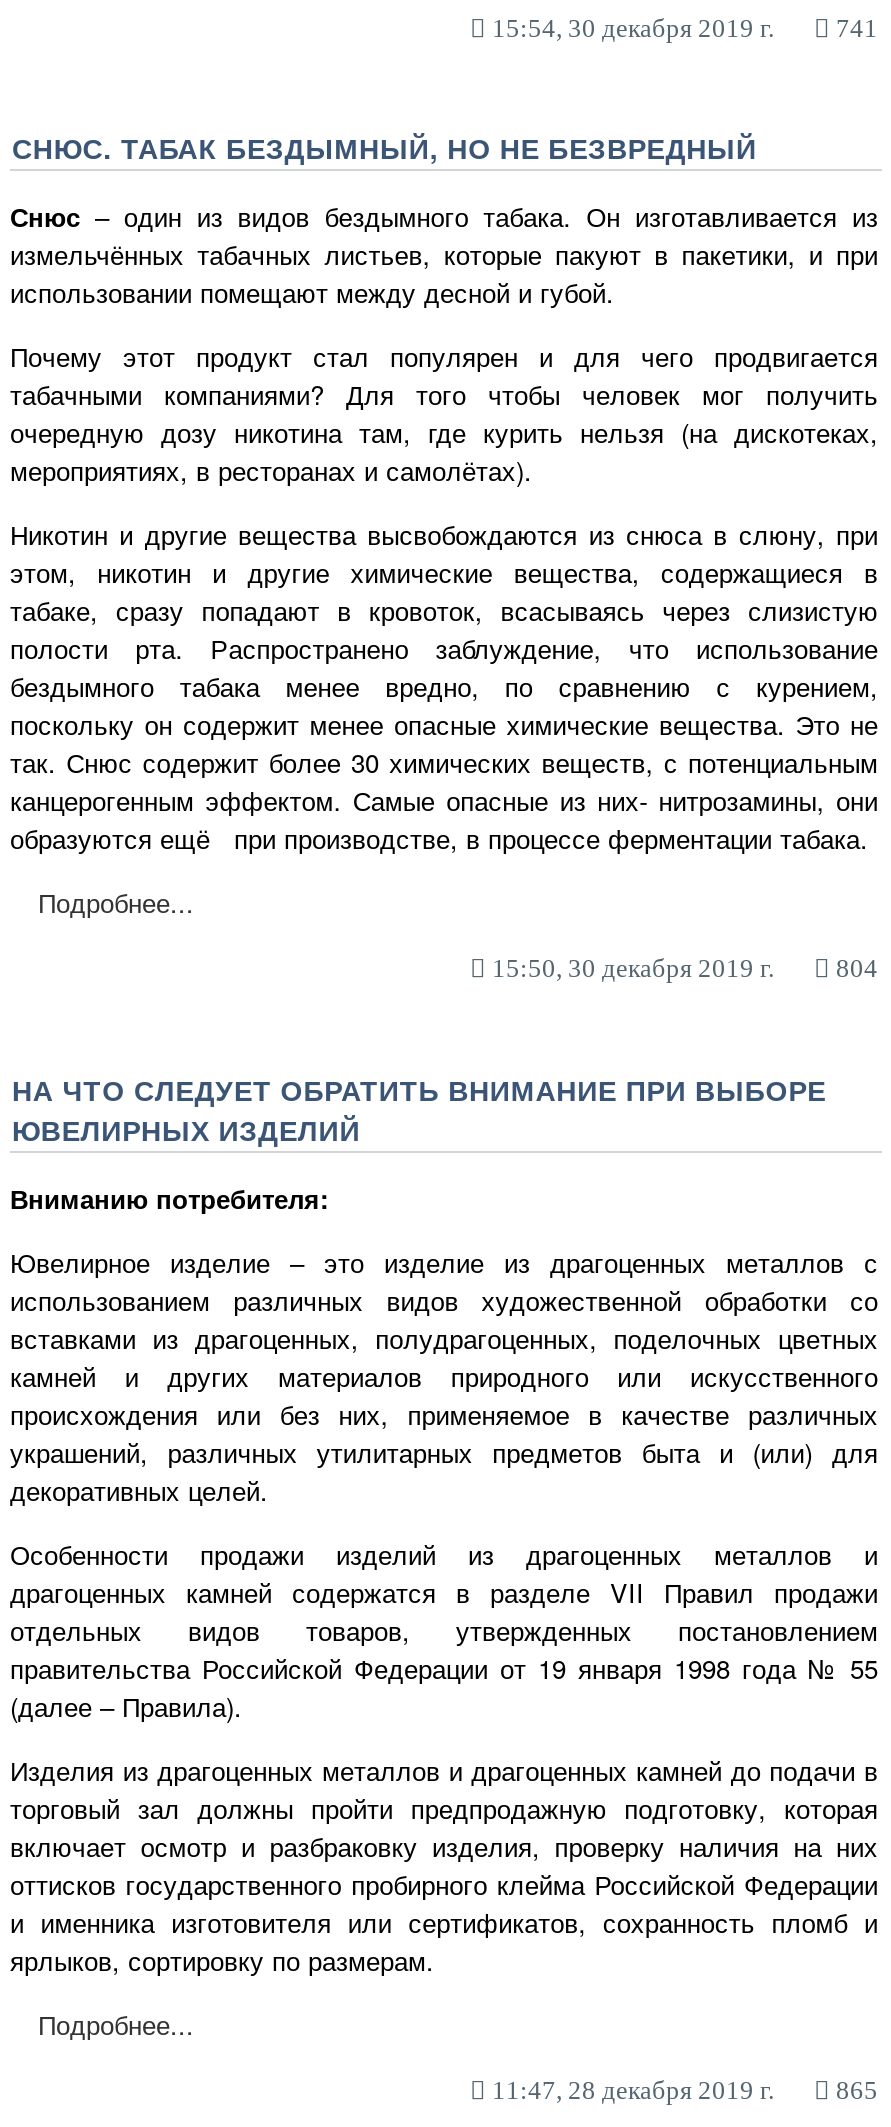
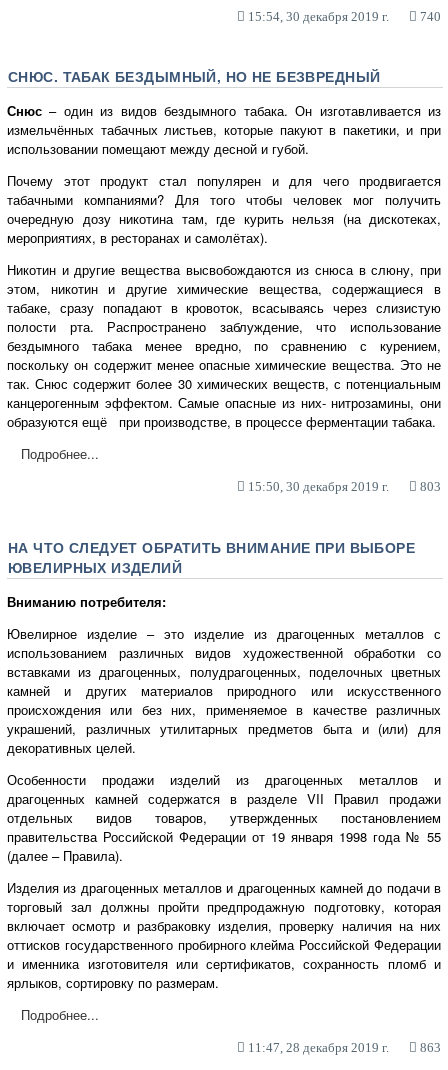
- 15:54, 30 декабря 2019 г. 741
+ 15:54, 30 декабря 2019 г. 740

- 804
+ 803

- 865
+ 863
